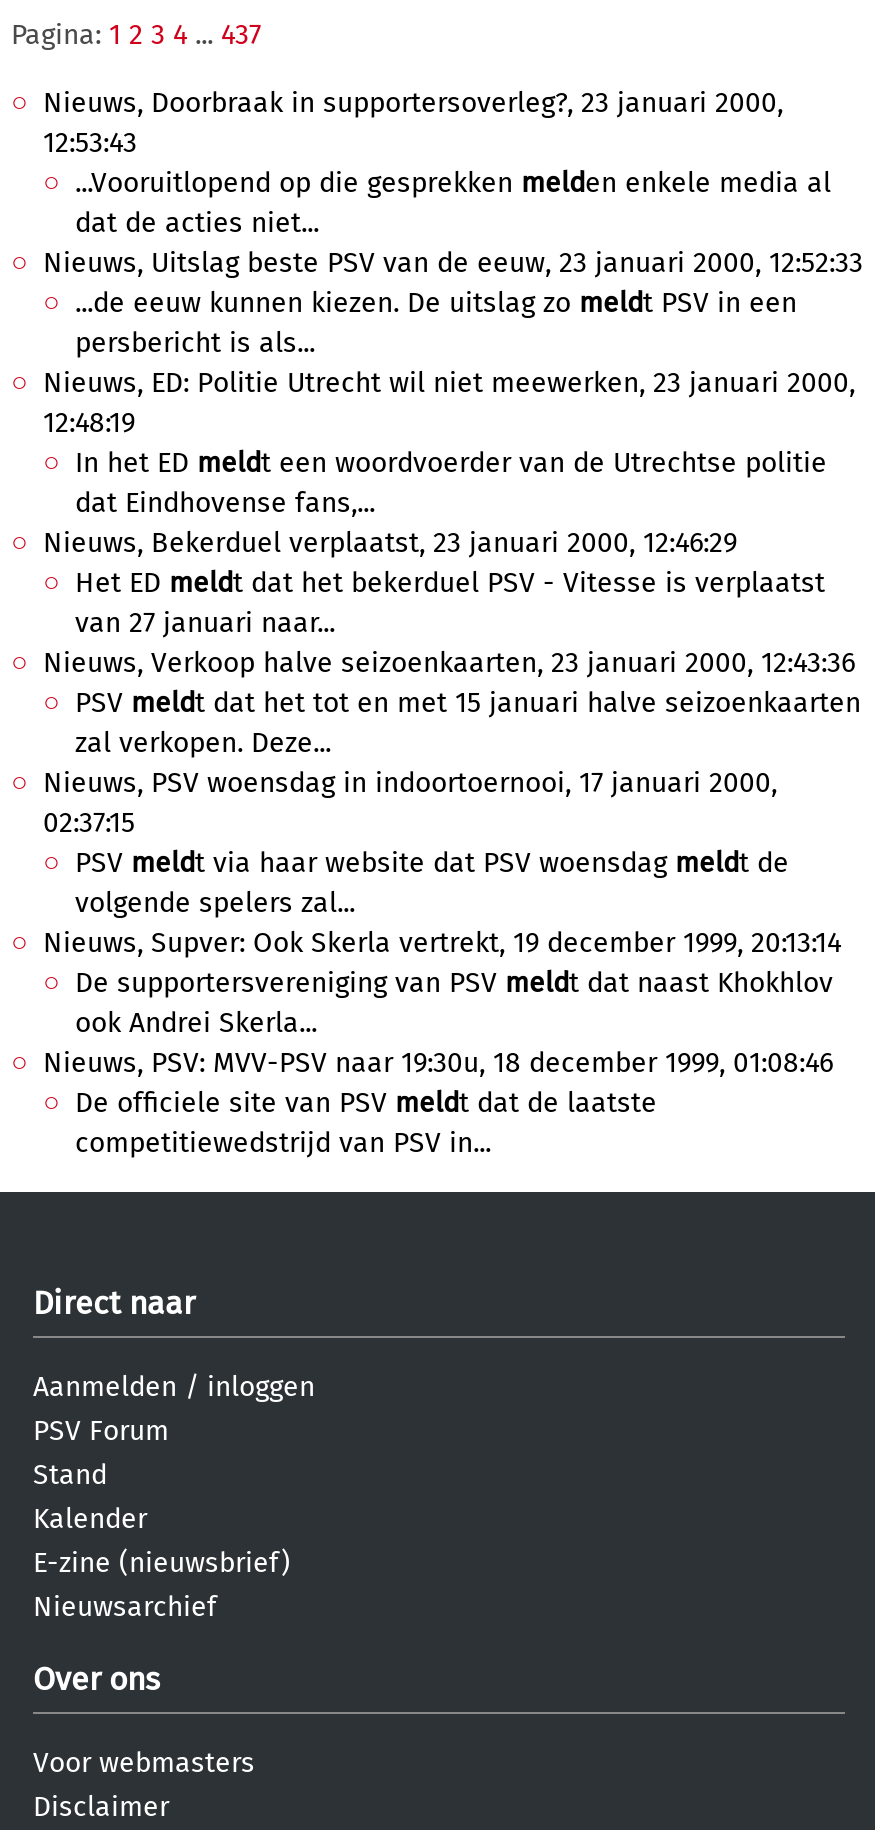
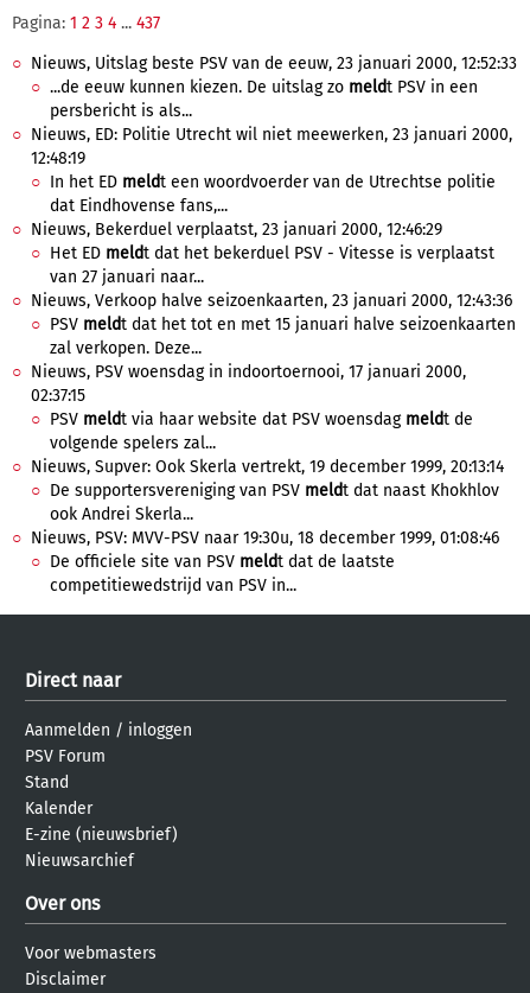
- Nieuws, Doorbraak in supportersoverleg?, 23 januari 2000,
- 12:53:43
- ...Vooruitlopend op die gesprekken melden enkele media al
- dat de acties niet...
